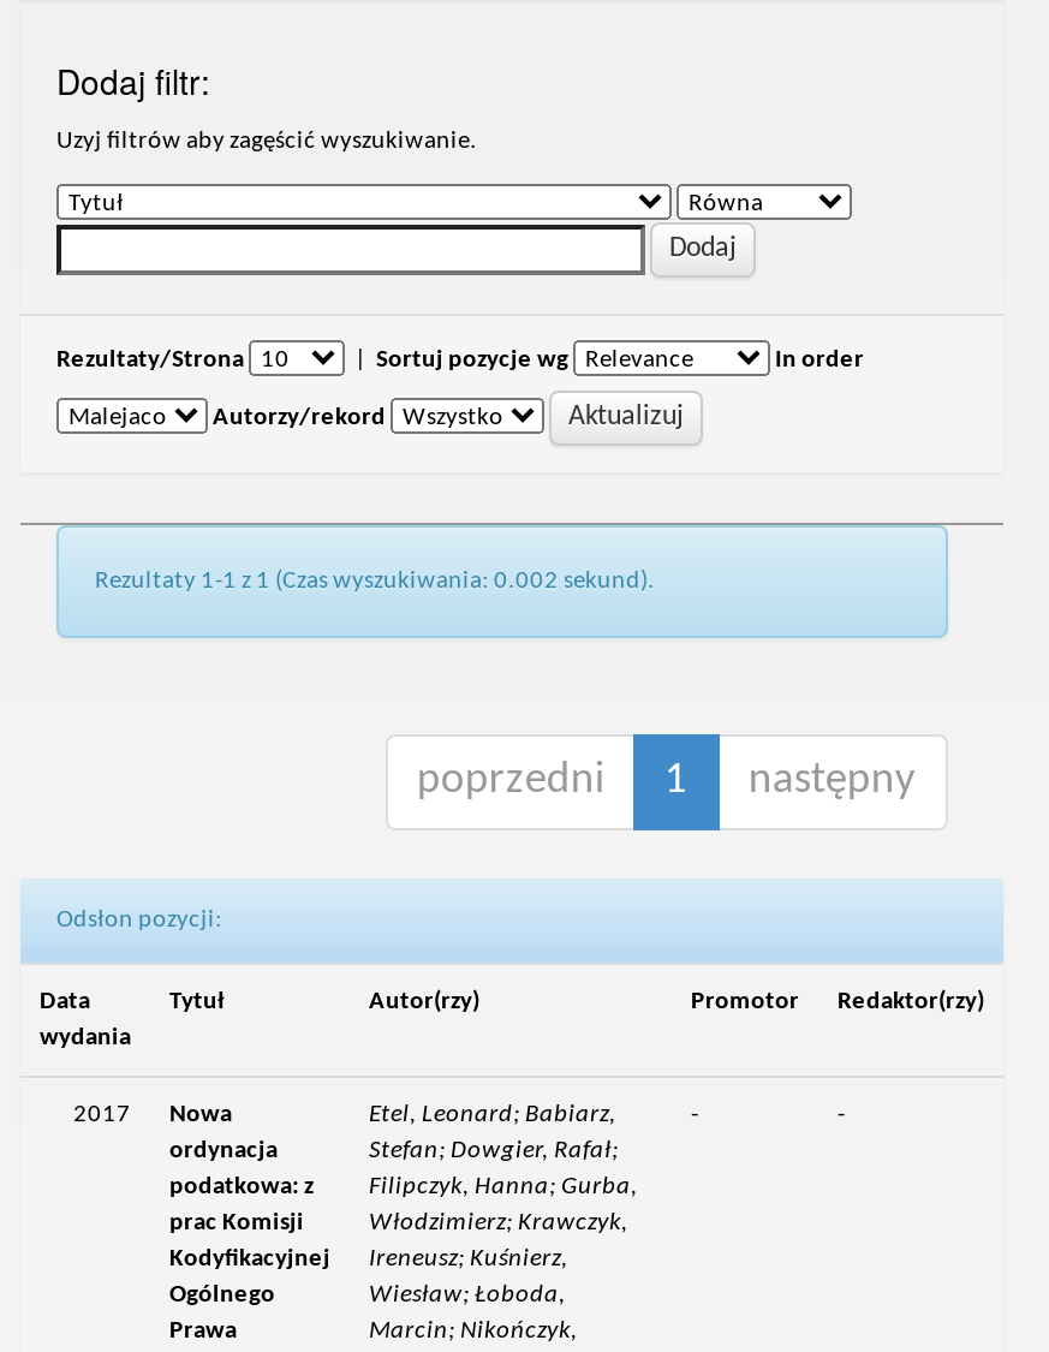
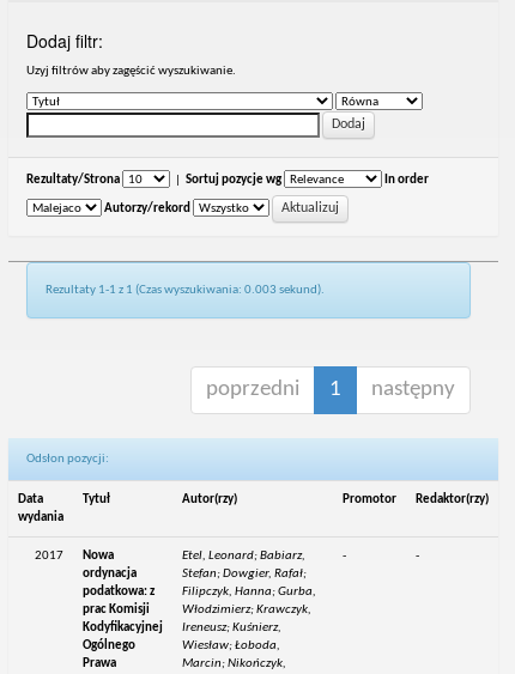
- Rezultaty 1-1 z 1 (Czas wyszukiwania: 0.002 sekund).
+ Rezultaty 1-1 z 1 (Czas wyszukiwania: 0.003 sekund).
